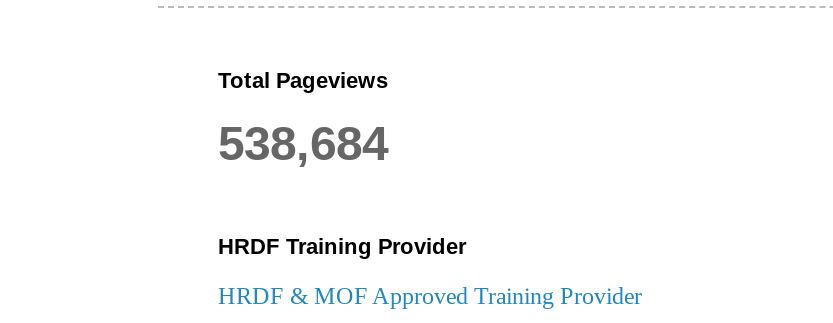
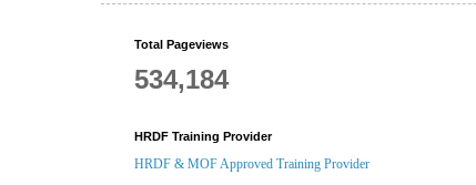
- 538,684
+ 534,184
